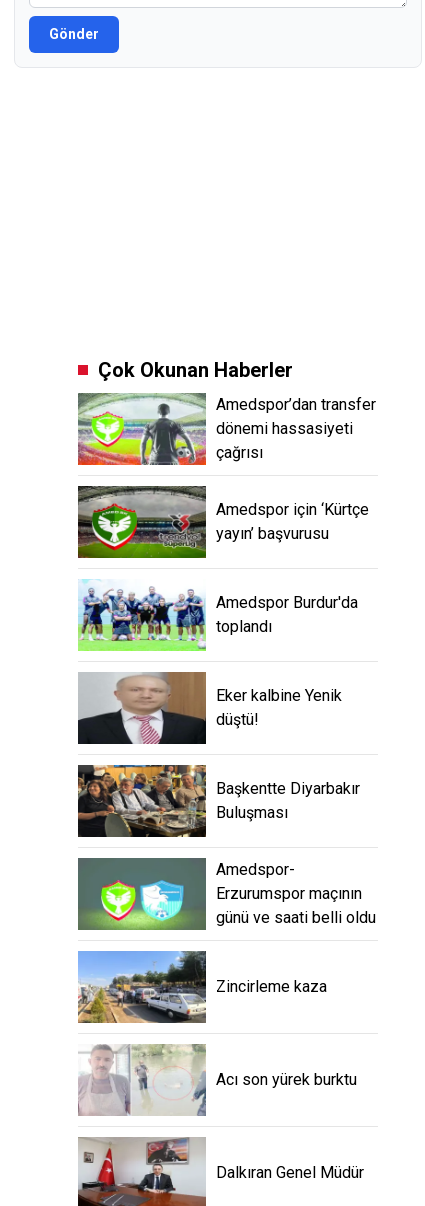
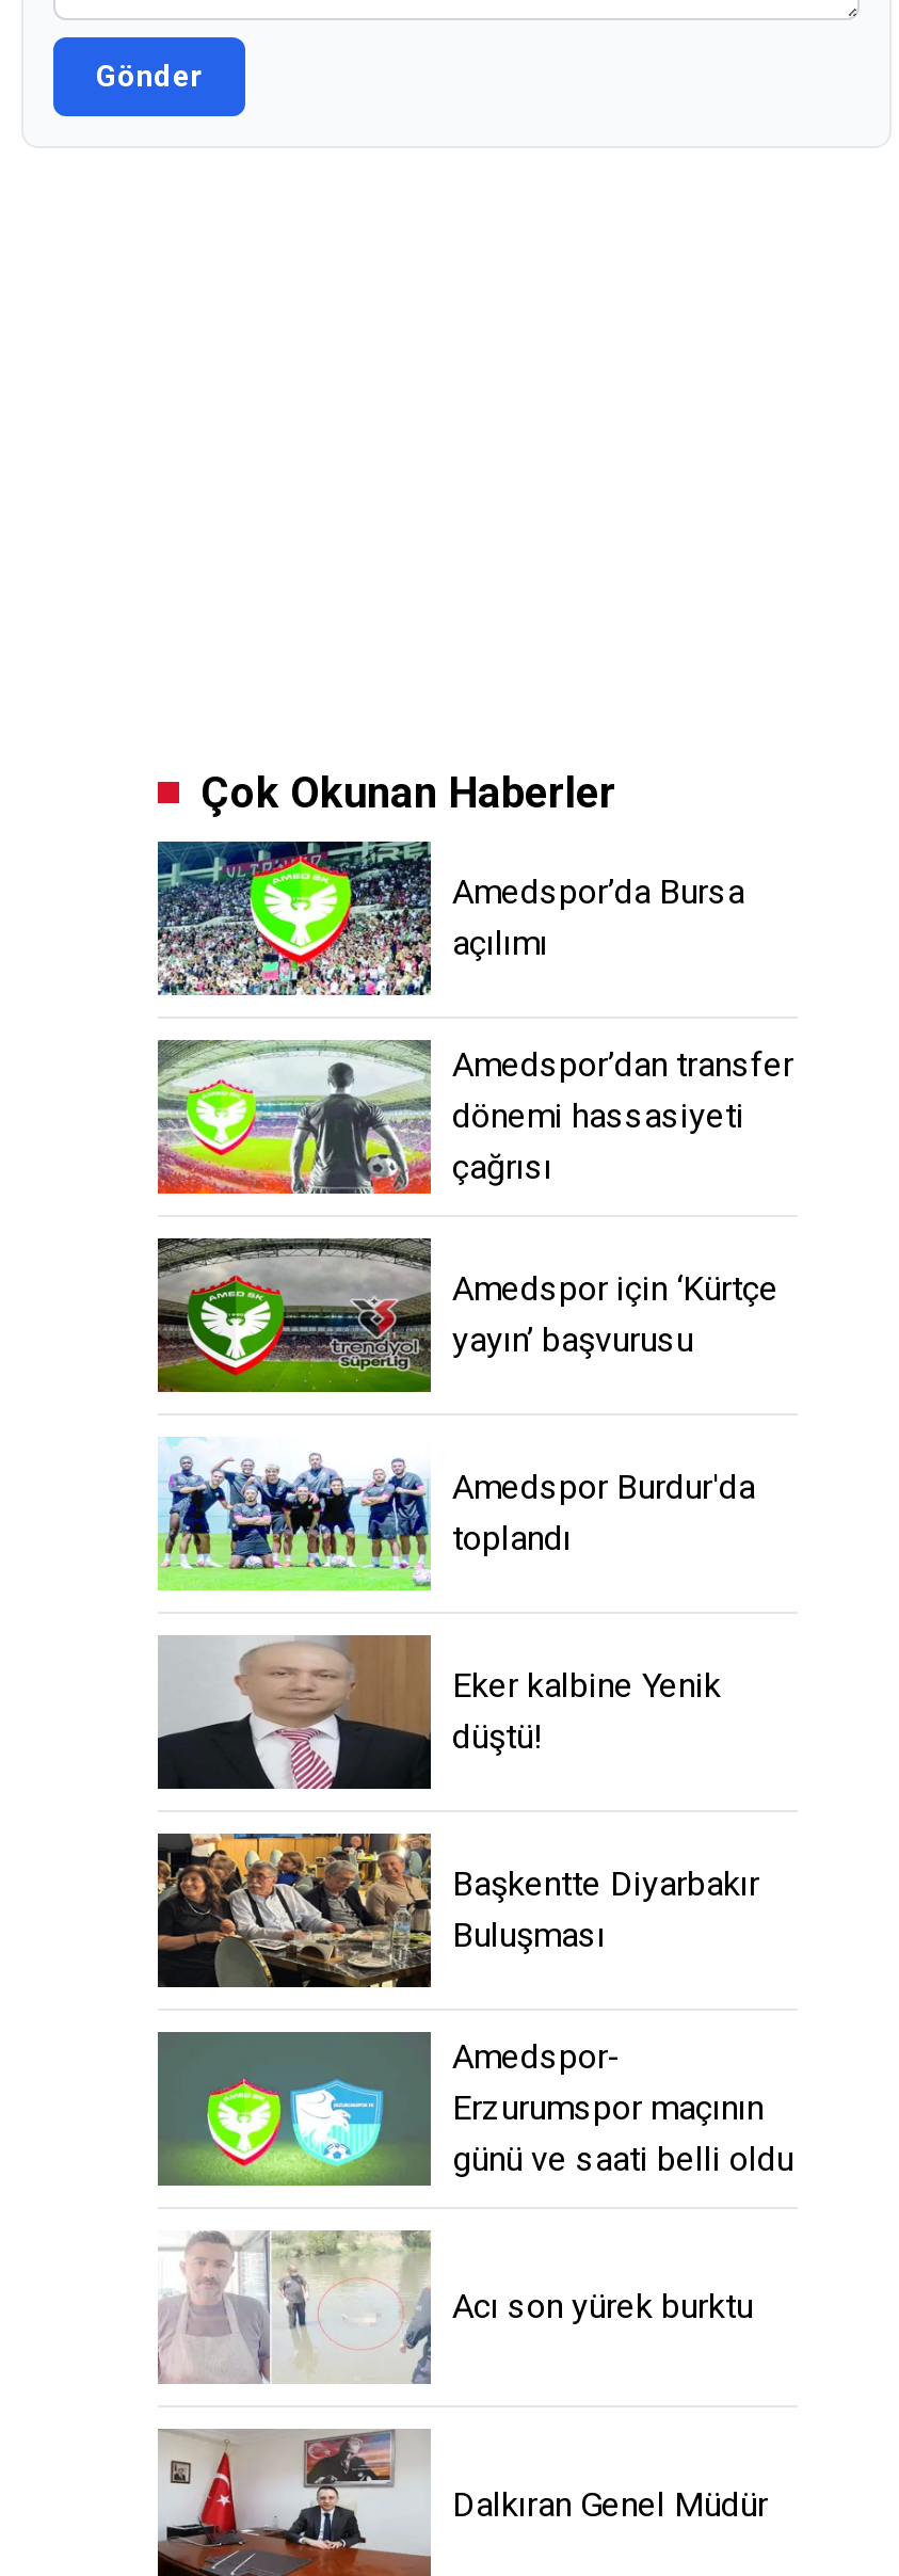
+ [image]
+ Amedspor’da Bursa
+ açılımı

moved down: [image] | Amedspor’dan transfer | dönemi hassasiyeti | ... | Erzurumspor maçının | günü ve saati belli oldu

- [image]
- Zincirleme kaza
